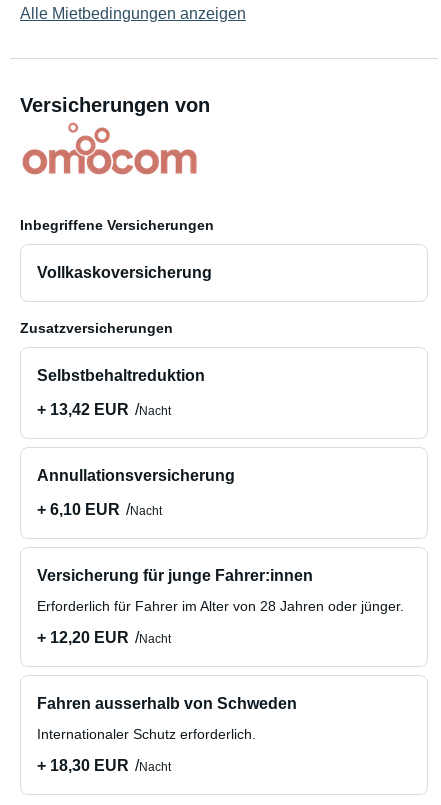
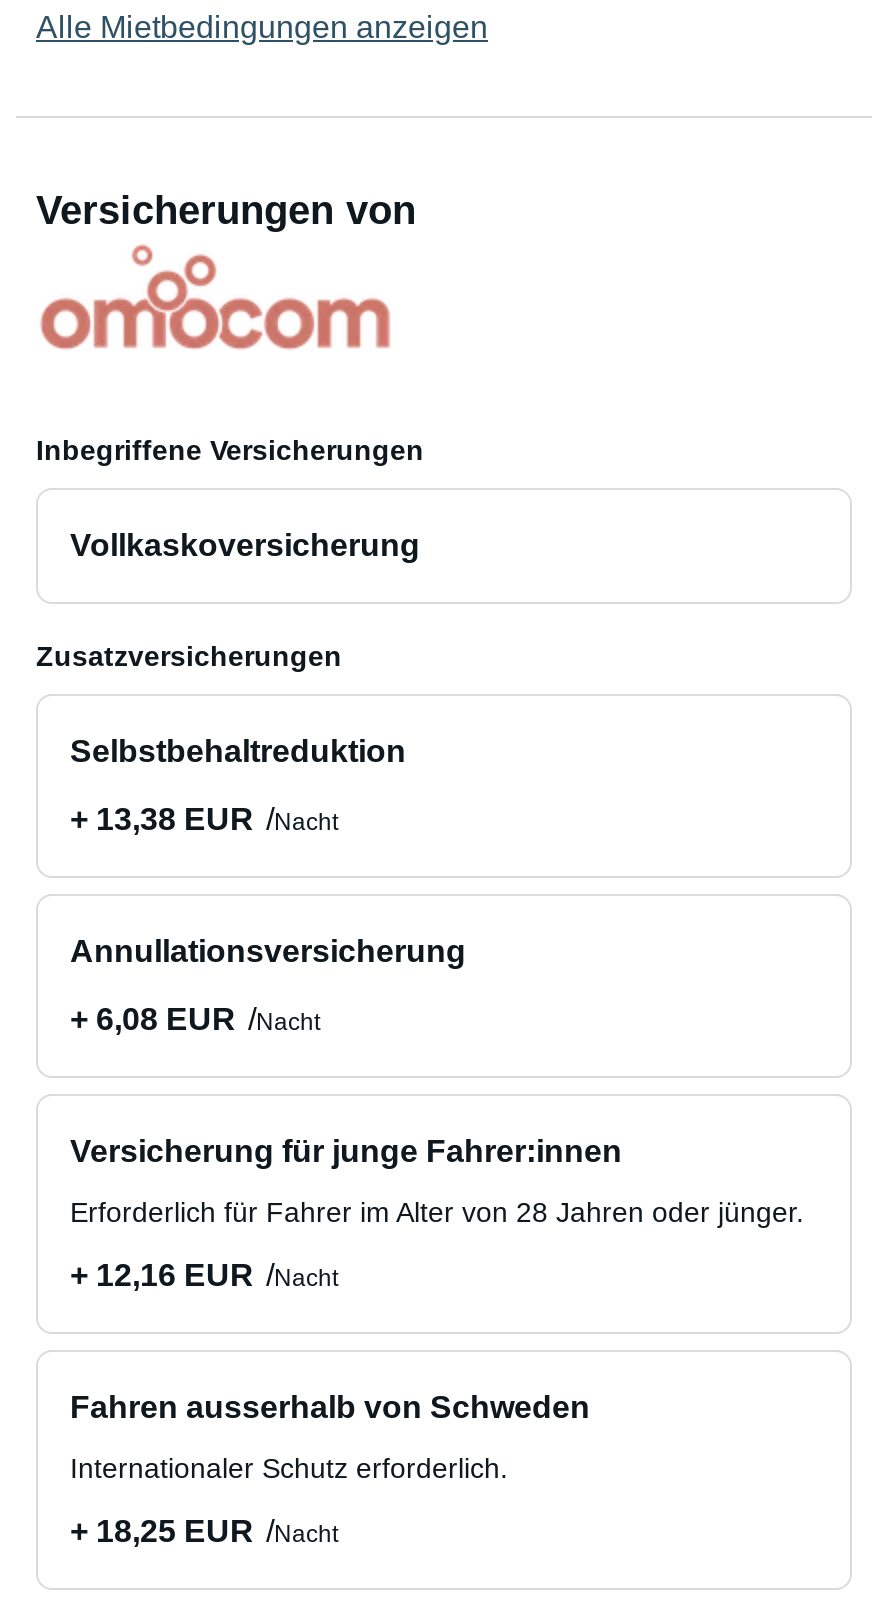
- + 13,42 EUR Nacht
+ + 13,38 EUR Nacht

- + 6,10 EUR Nacht
+ + 6,08 EUR Nacht

- + 12,20 EUR Nacht
+ + 12,16 EUR Nacht

- + 18,30 EUR Nacht
+ + 18,25 EUR Nacht
